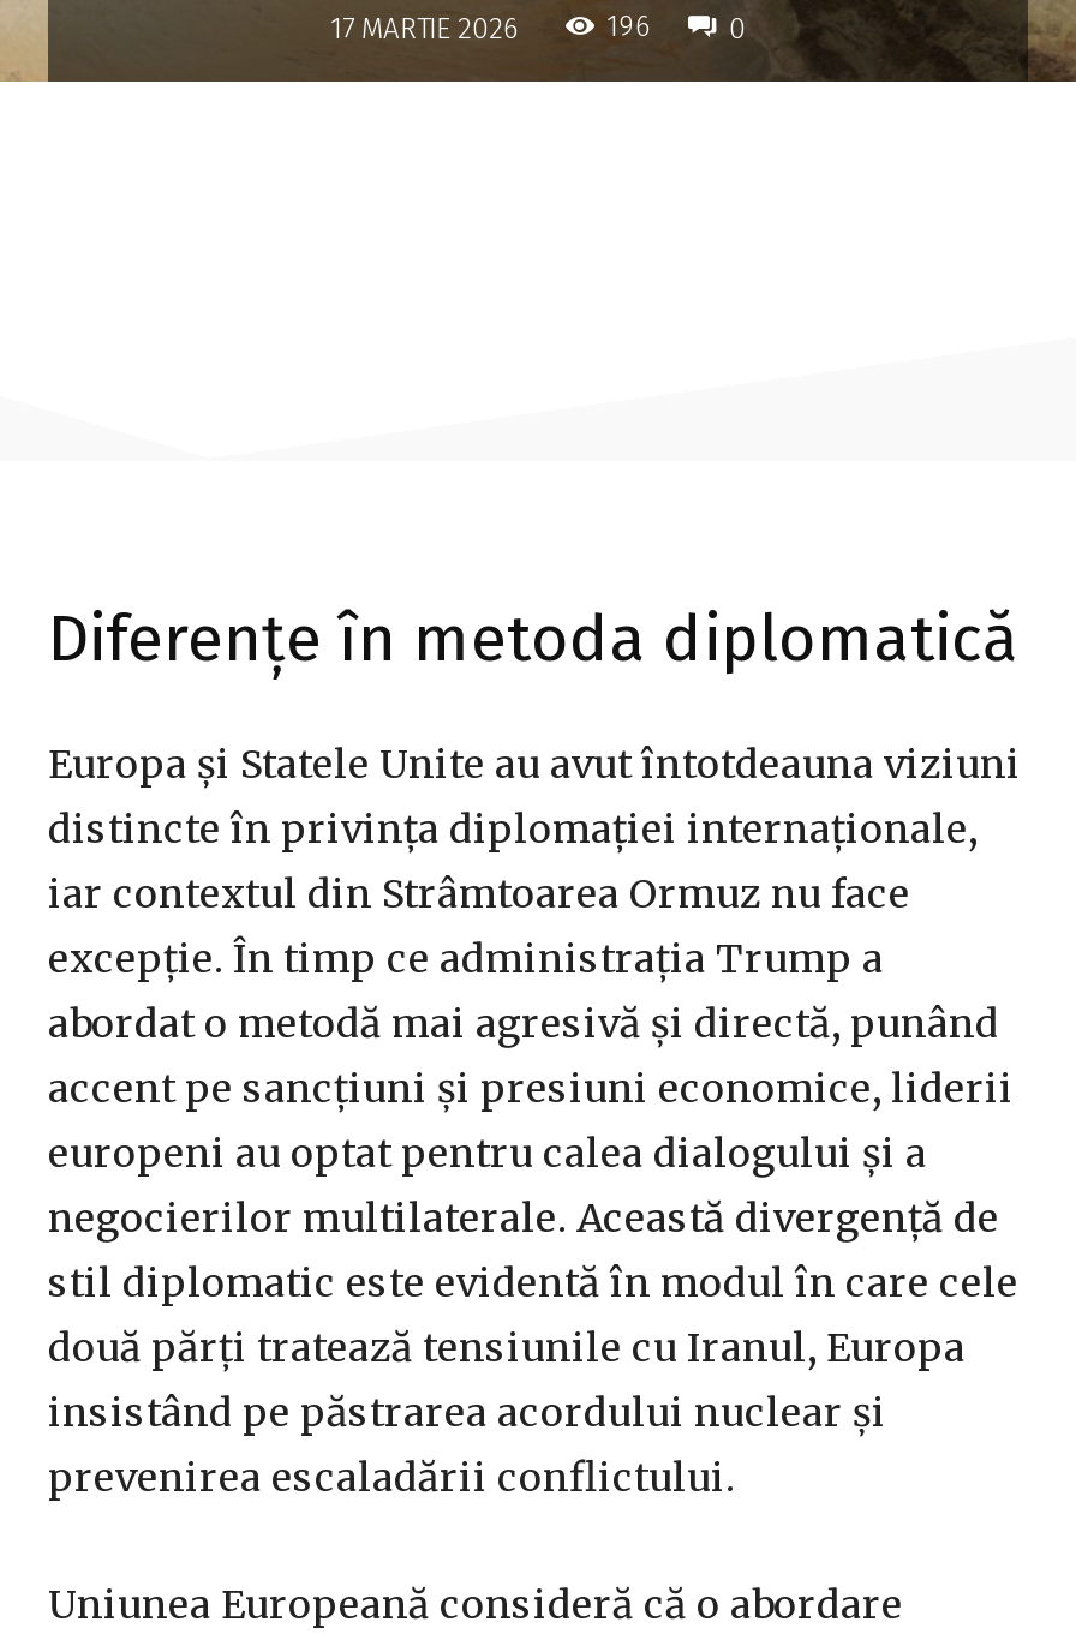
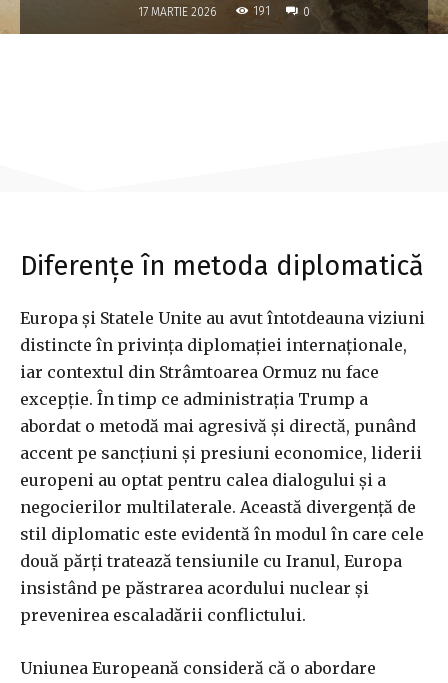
- 196
+ 191
